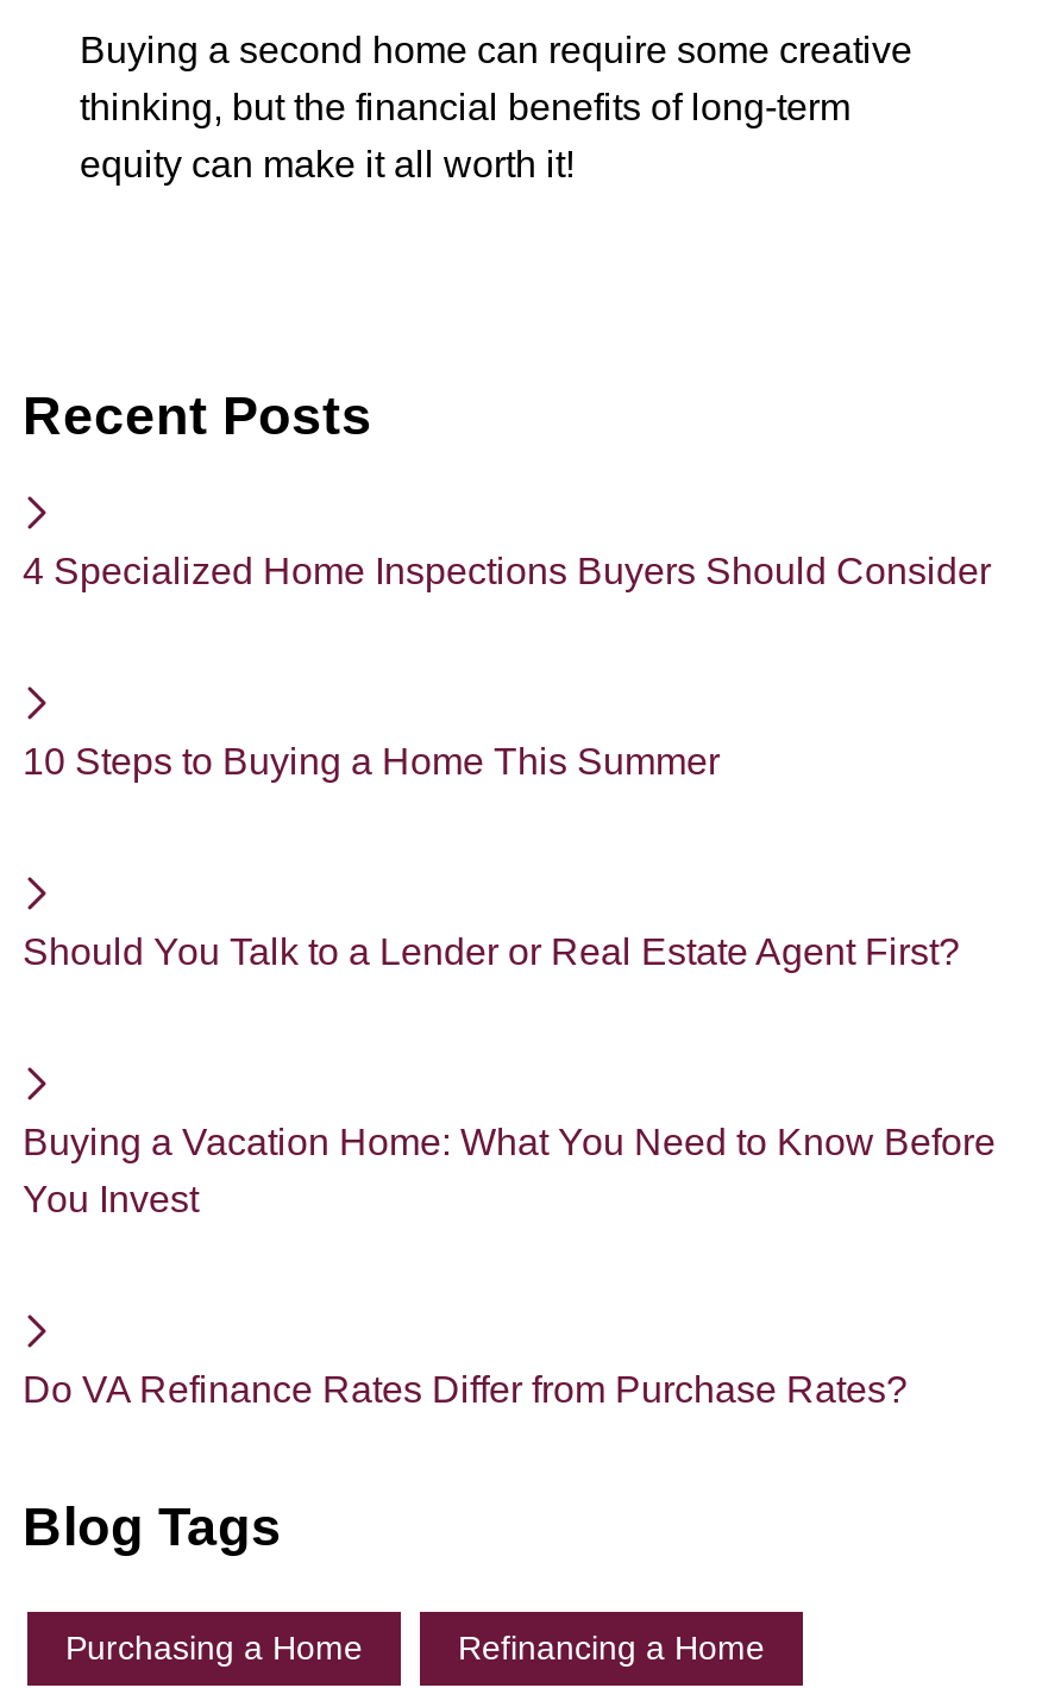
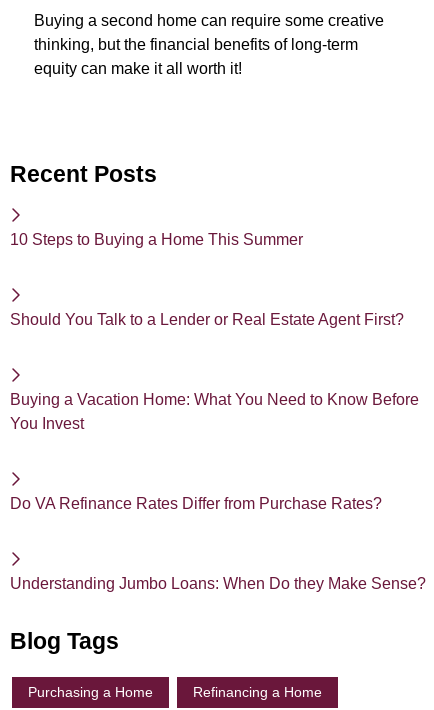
- 4 Specialized Home Inspections Buyers Should Consider

moved up: 10 Steps to Buying a Home This Summer | Should You Talk to a Lender or Real Estate Agent First? | Buying a Vacation Home: What You Need to Know Before | You Invest | Do VA Refinance Rates Differ from Purchase Rates?

+ Understanding Jumbo Loans: When Do they Make Sense?
